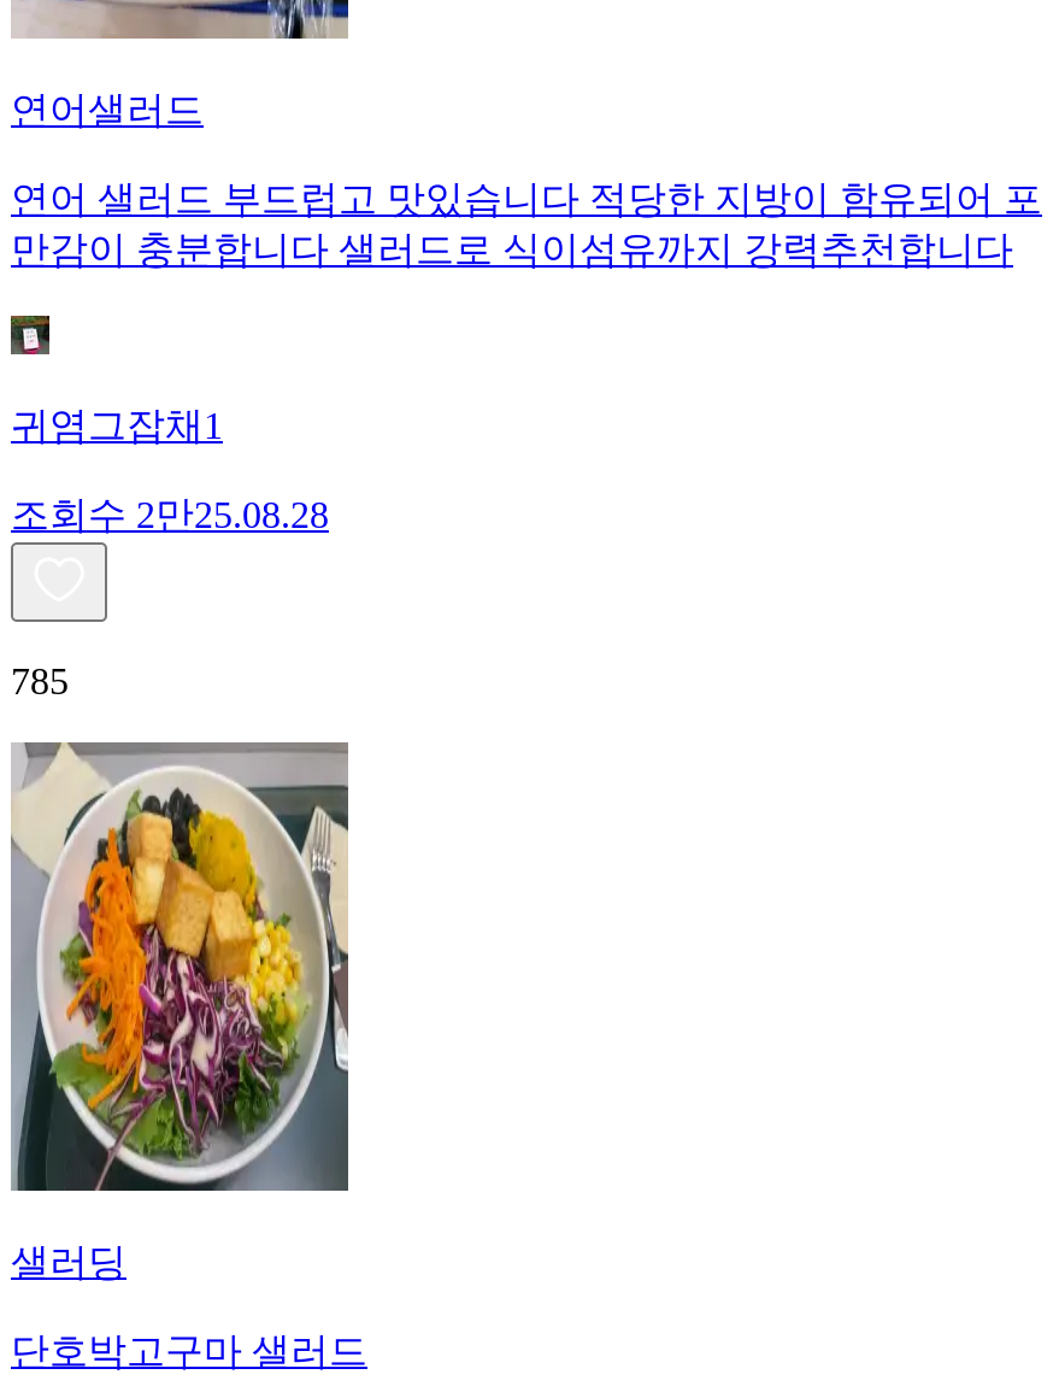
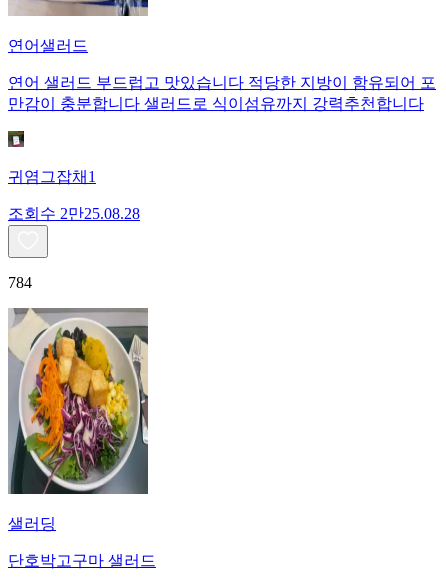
- 785
+ 784
